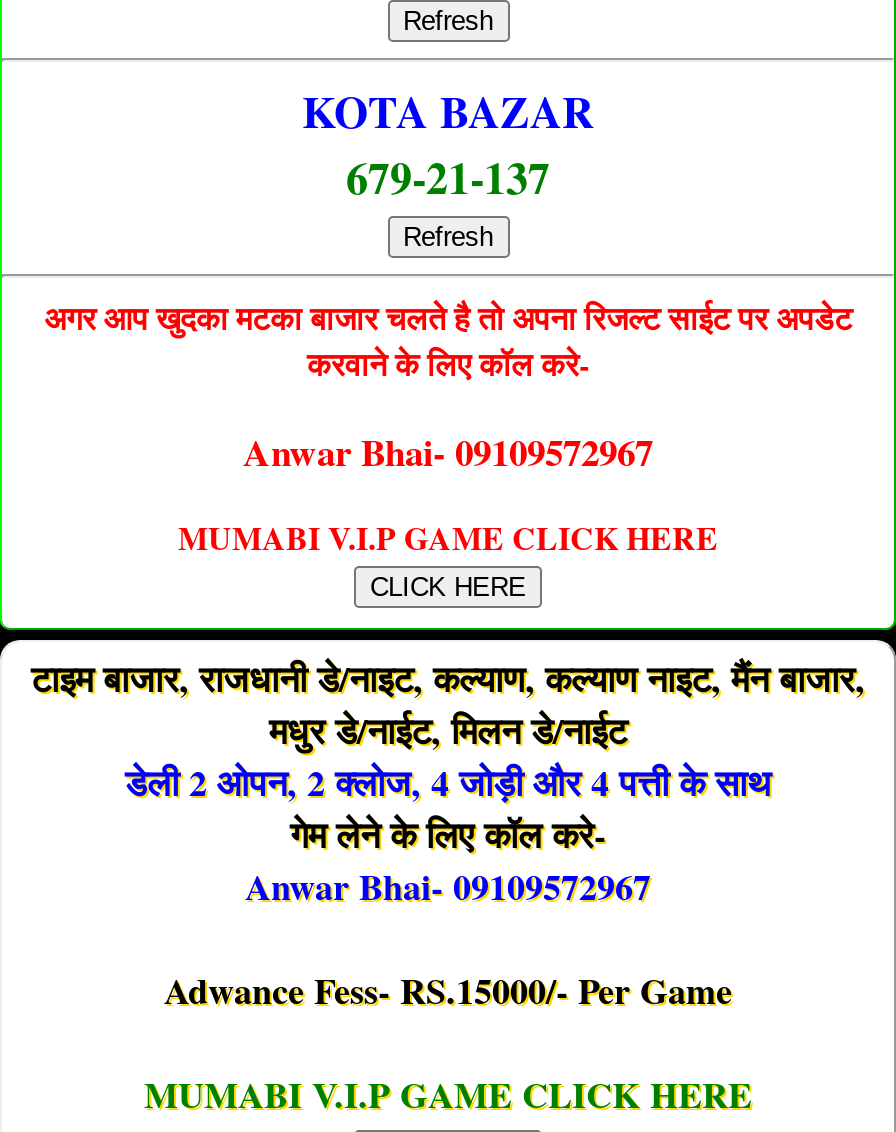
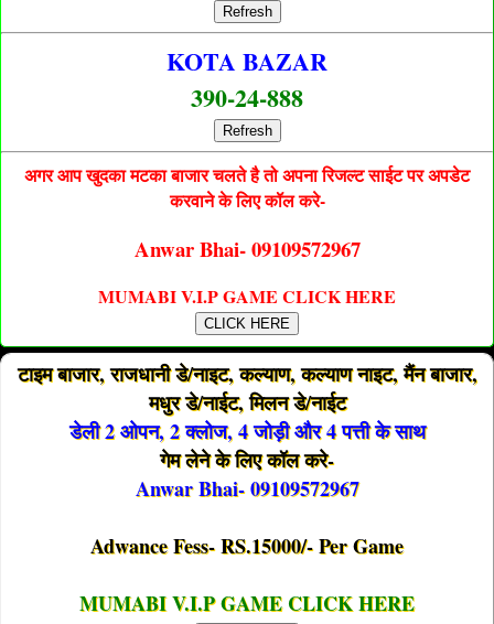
- 679-21-137
+ 390-24-888
